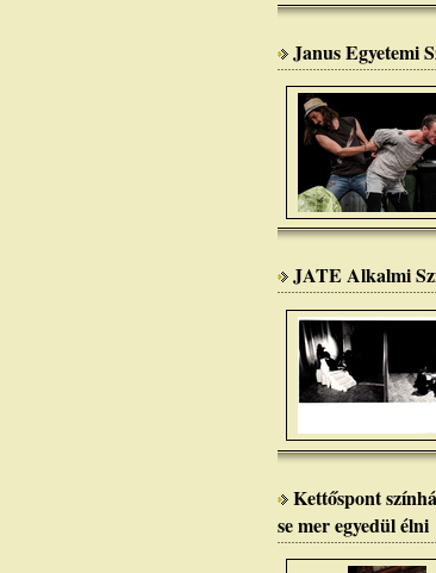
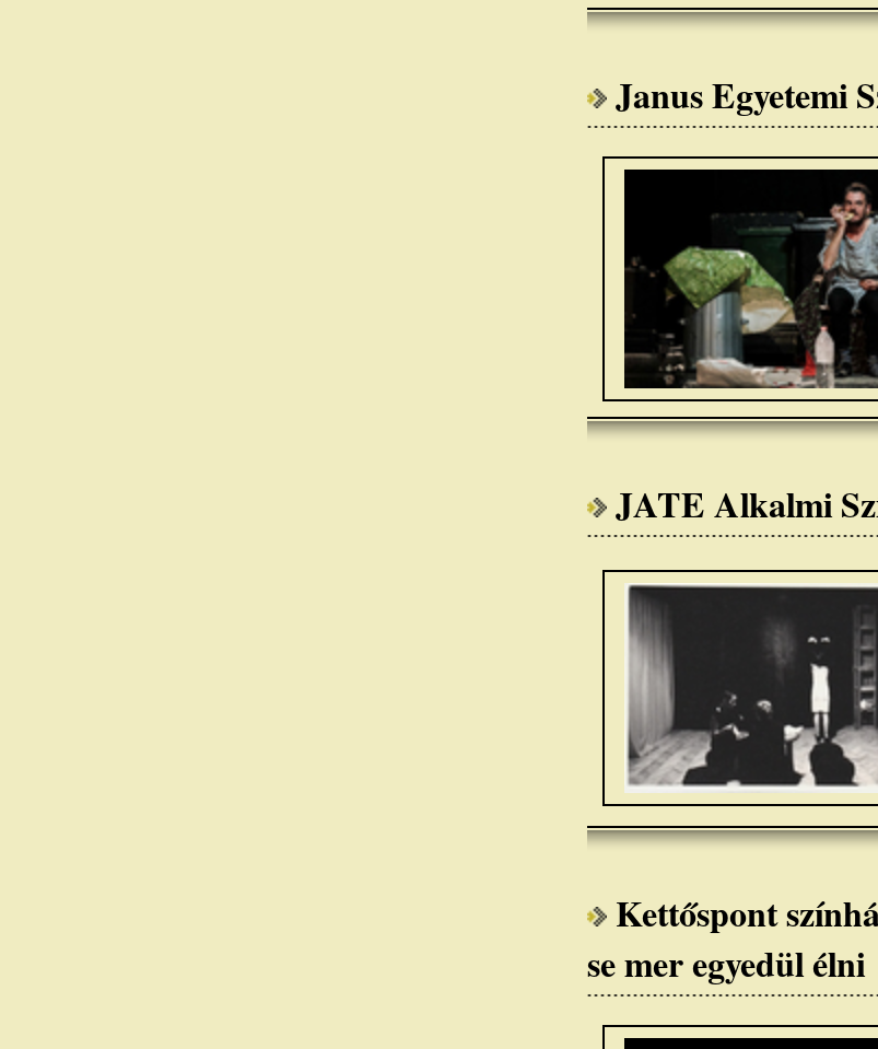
- [image]
+ [image]

- [image]
+ [image]
